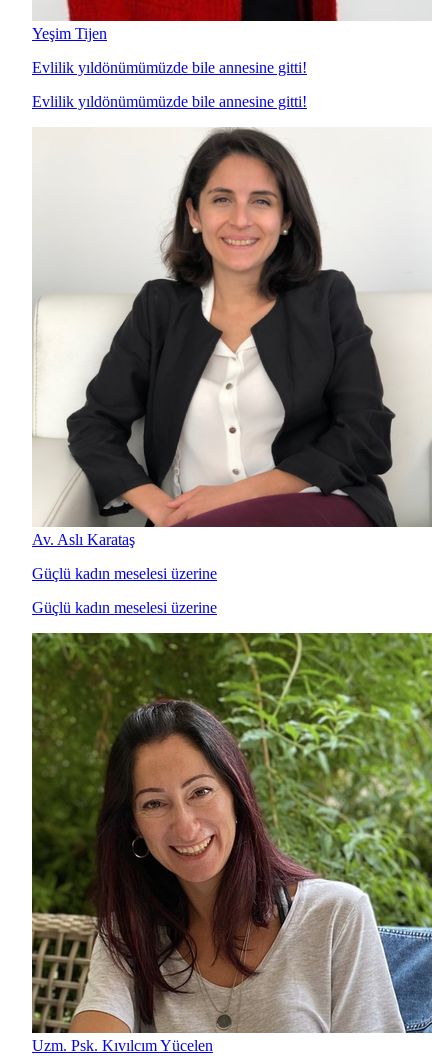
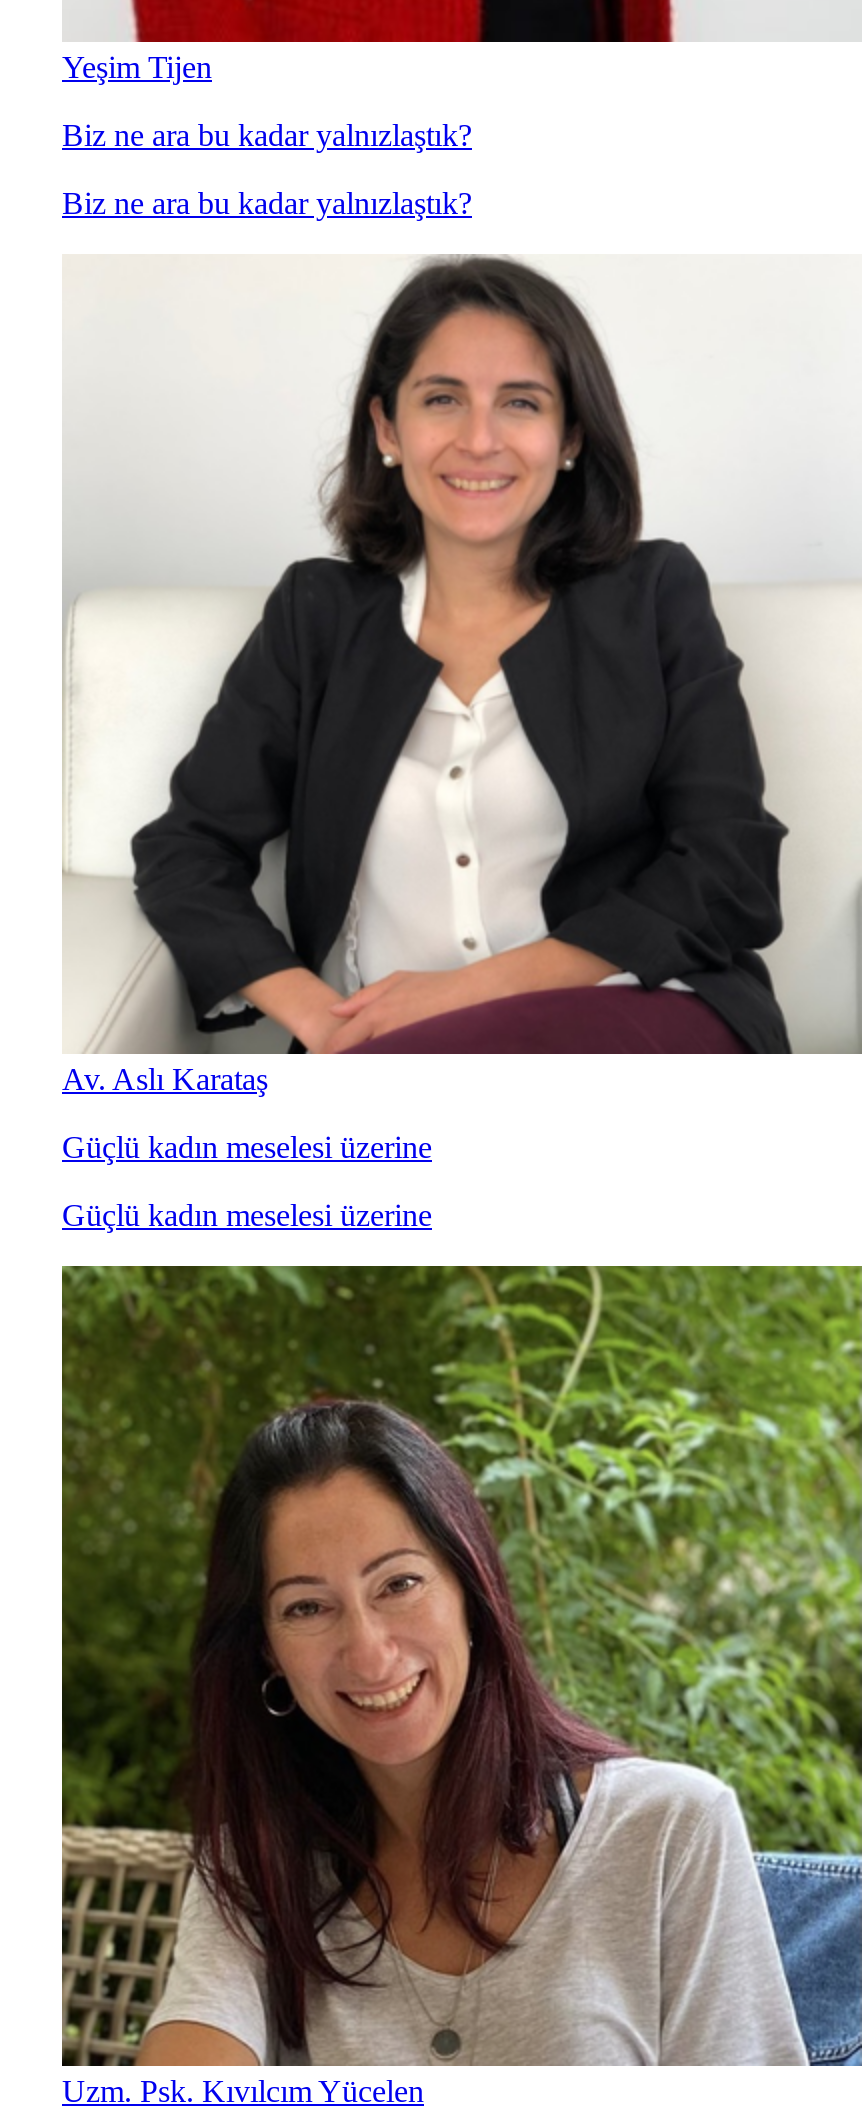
- Evlilik yıldönümümüzde bile annesine gitti!
+ Biz ne ara bu kadar yalnızlaştık?

- Evlilik yıldönümümüzde bile annesine gitti!
+ Biz ne ara bu kadar yalnızlaştık?
